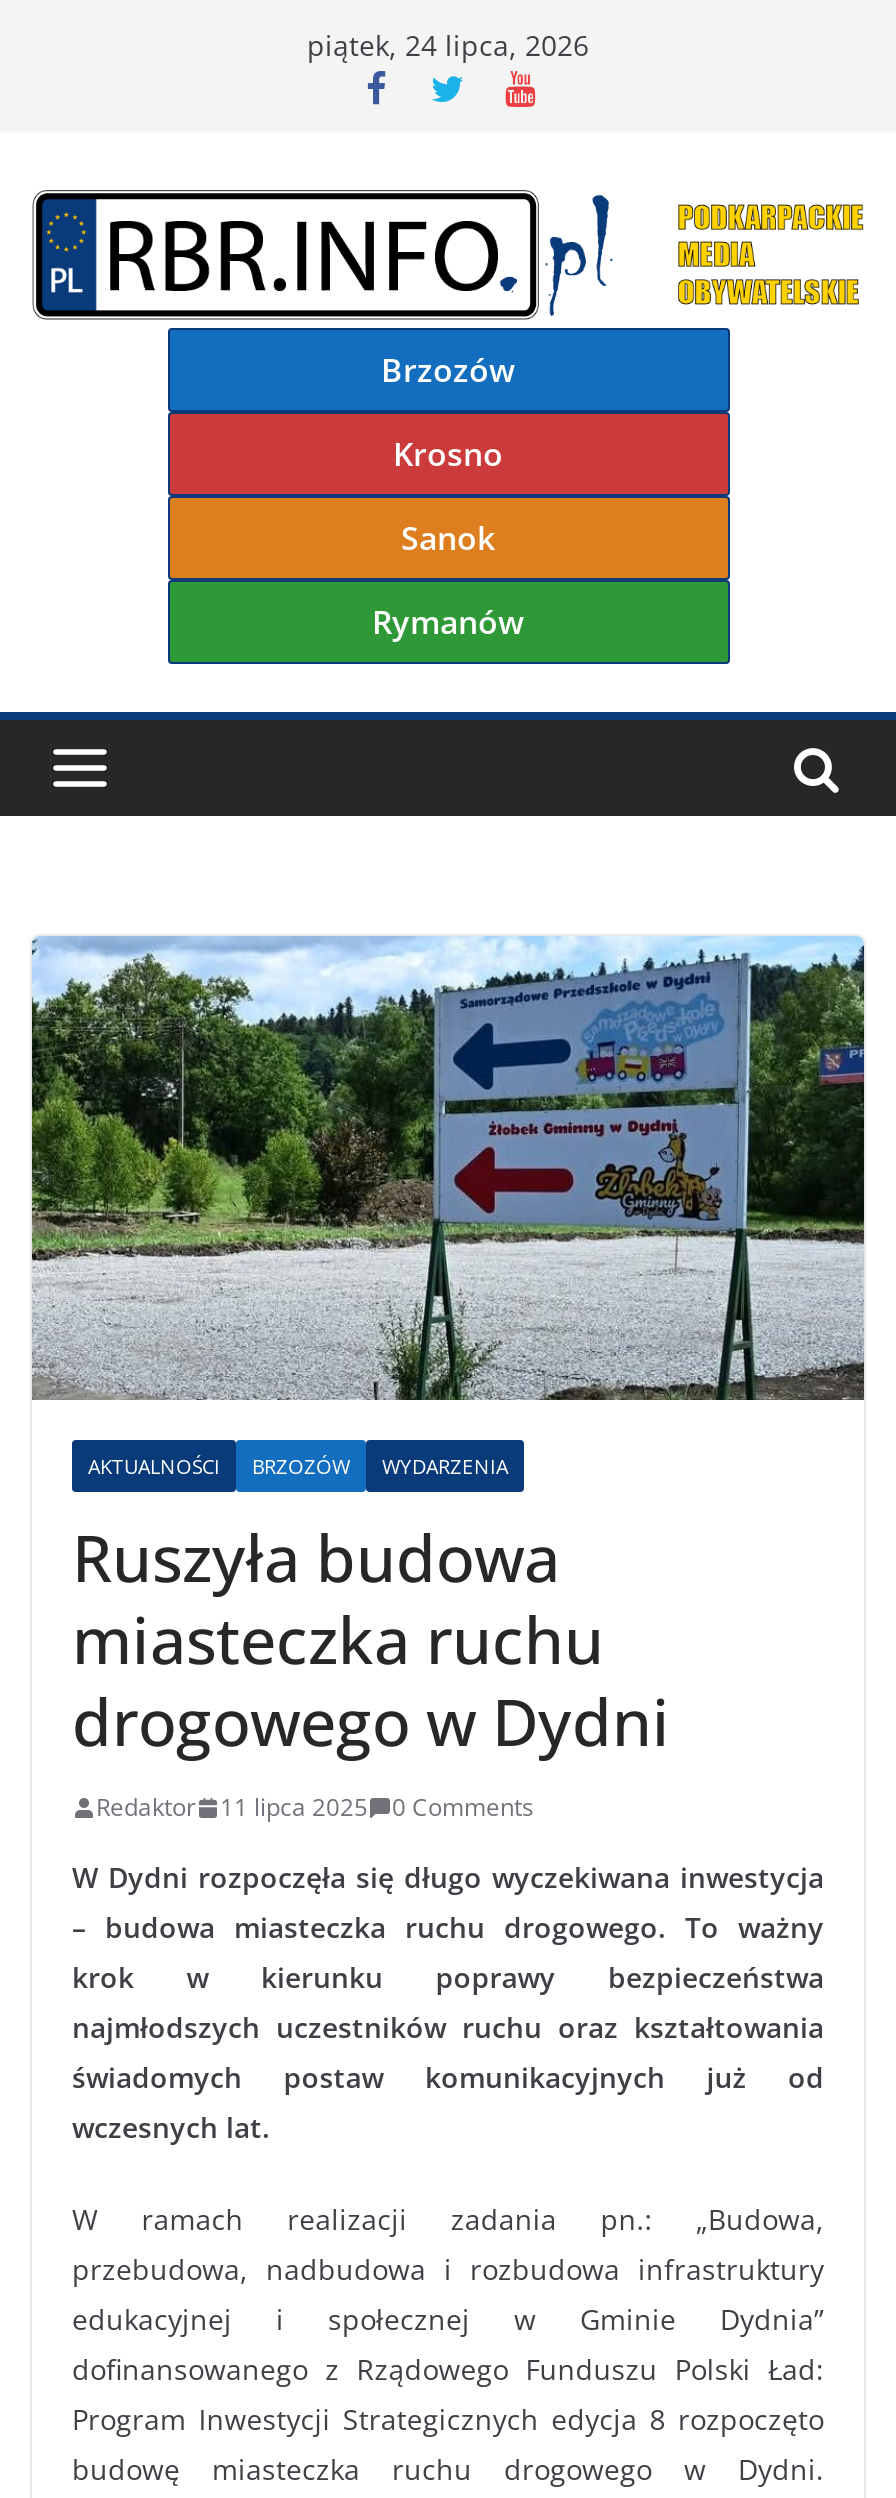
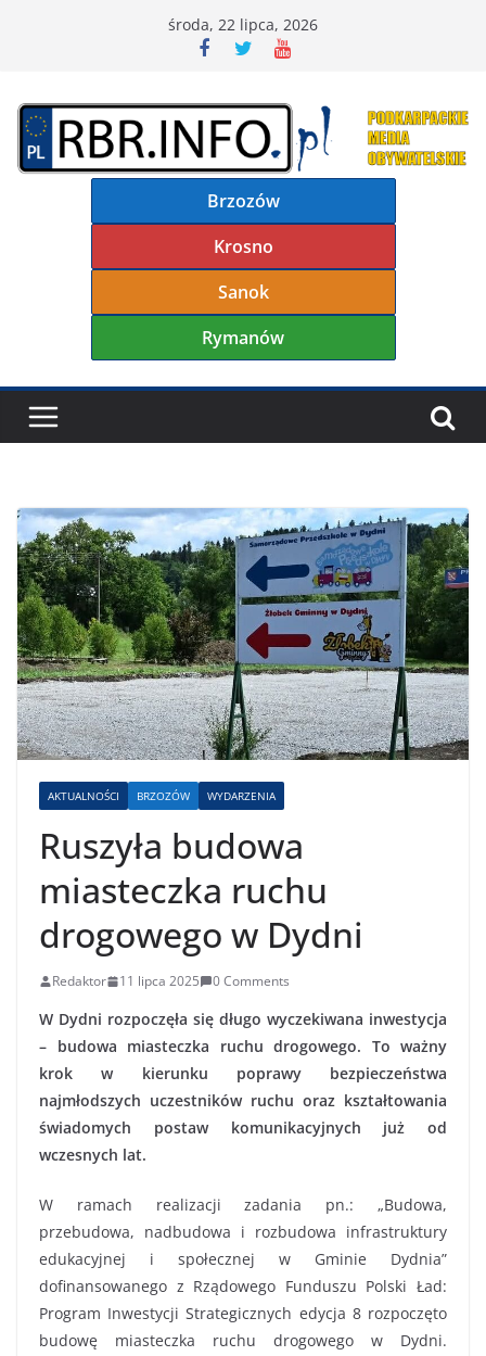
- piątek, 24 lipca, 2026
+ środa, 22 lipca, 2026
